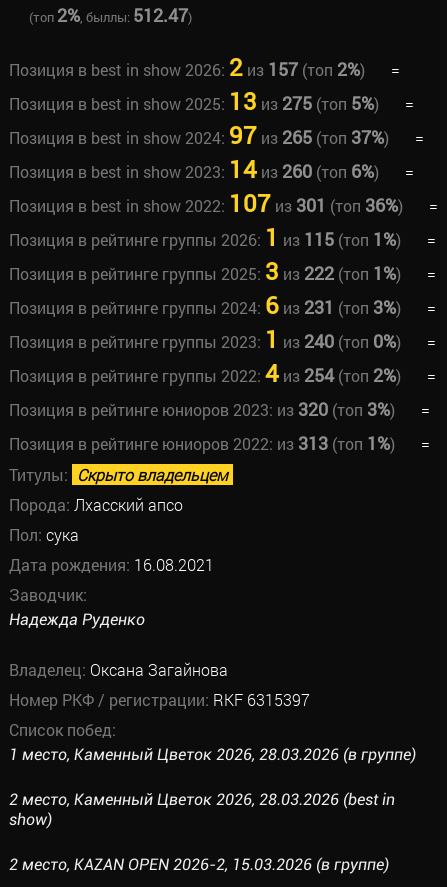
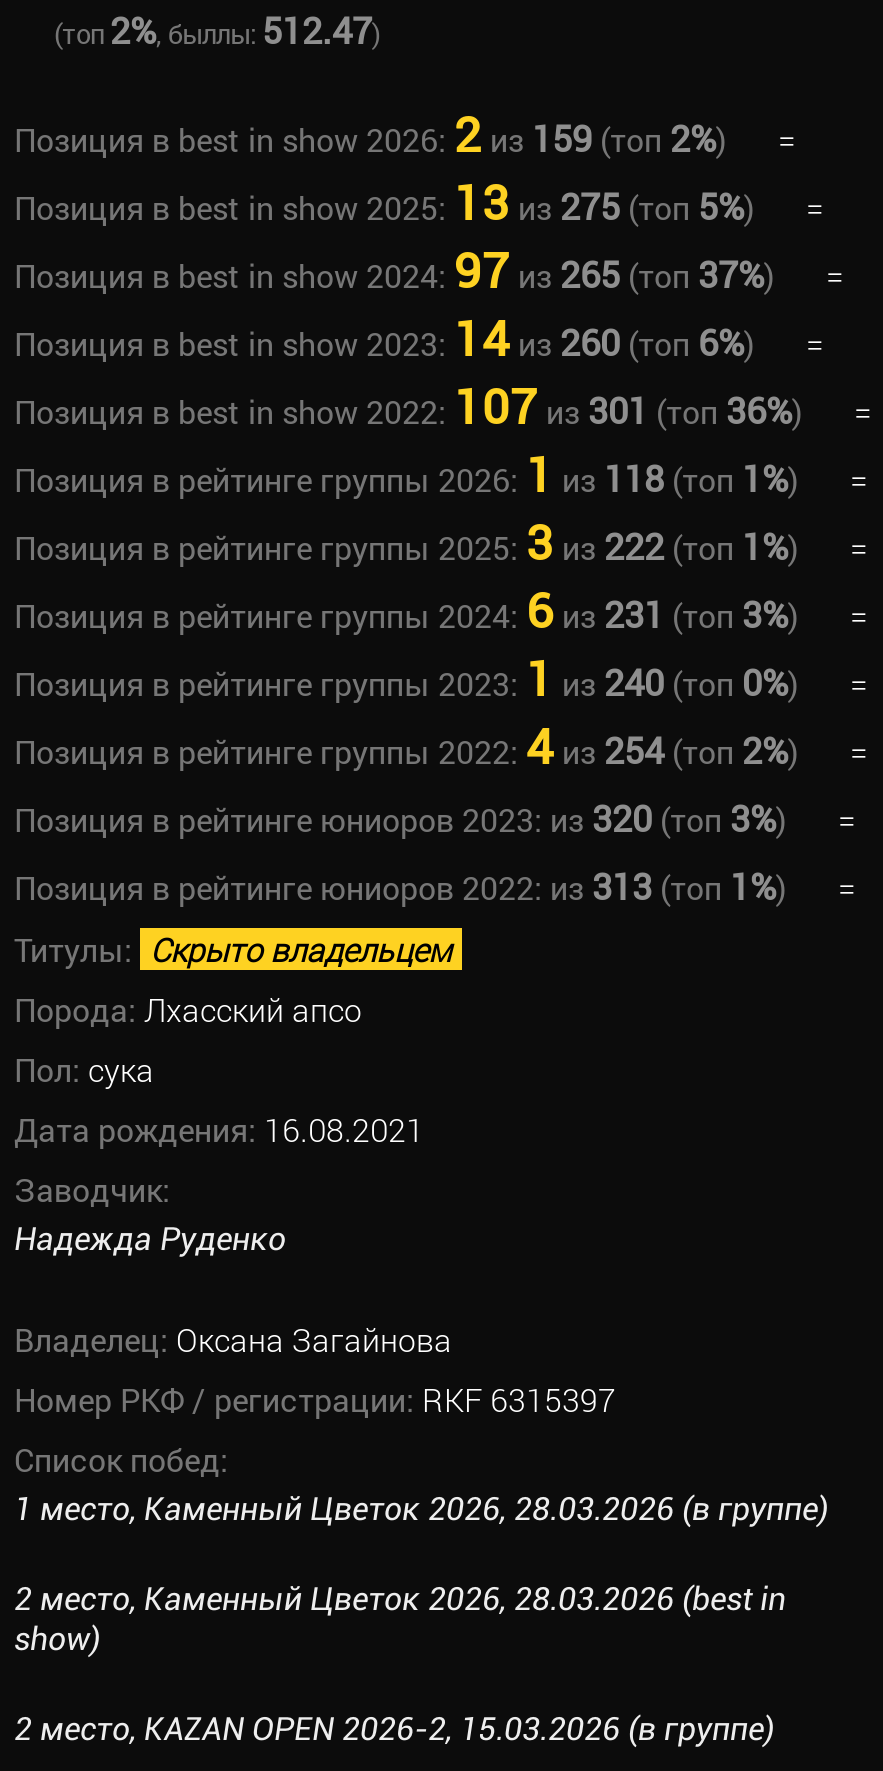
- Позиция в best in show 2026: 2 из 157(топ 2%)
+ Позиция в best in show 2026: 2 из 159(топ 2%)

- Позиция в рейтинге группы 2026: 1 из 115(топ 1%)
+ Позиция в рейтинге группы 2026: 1 из 118(топ 1%)
